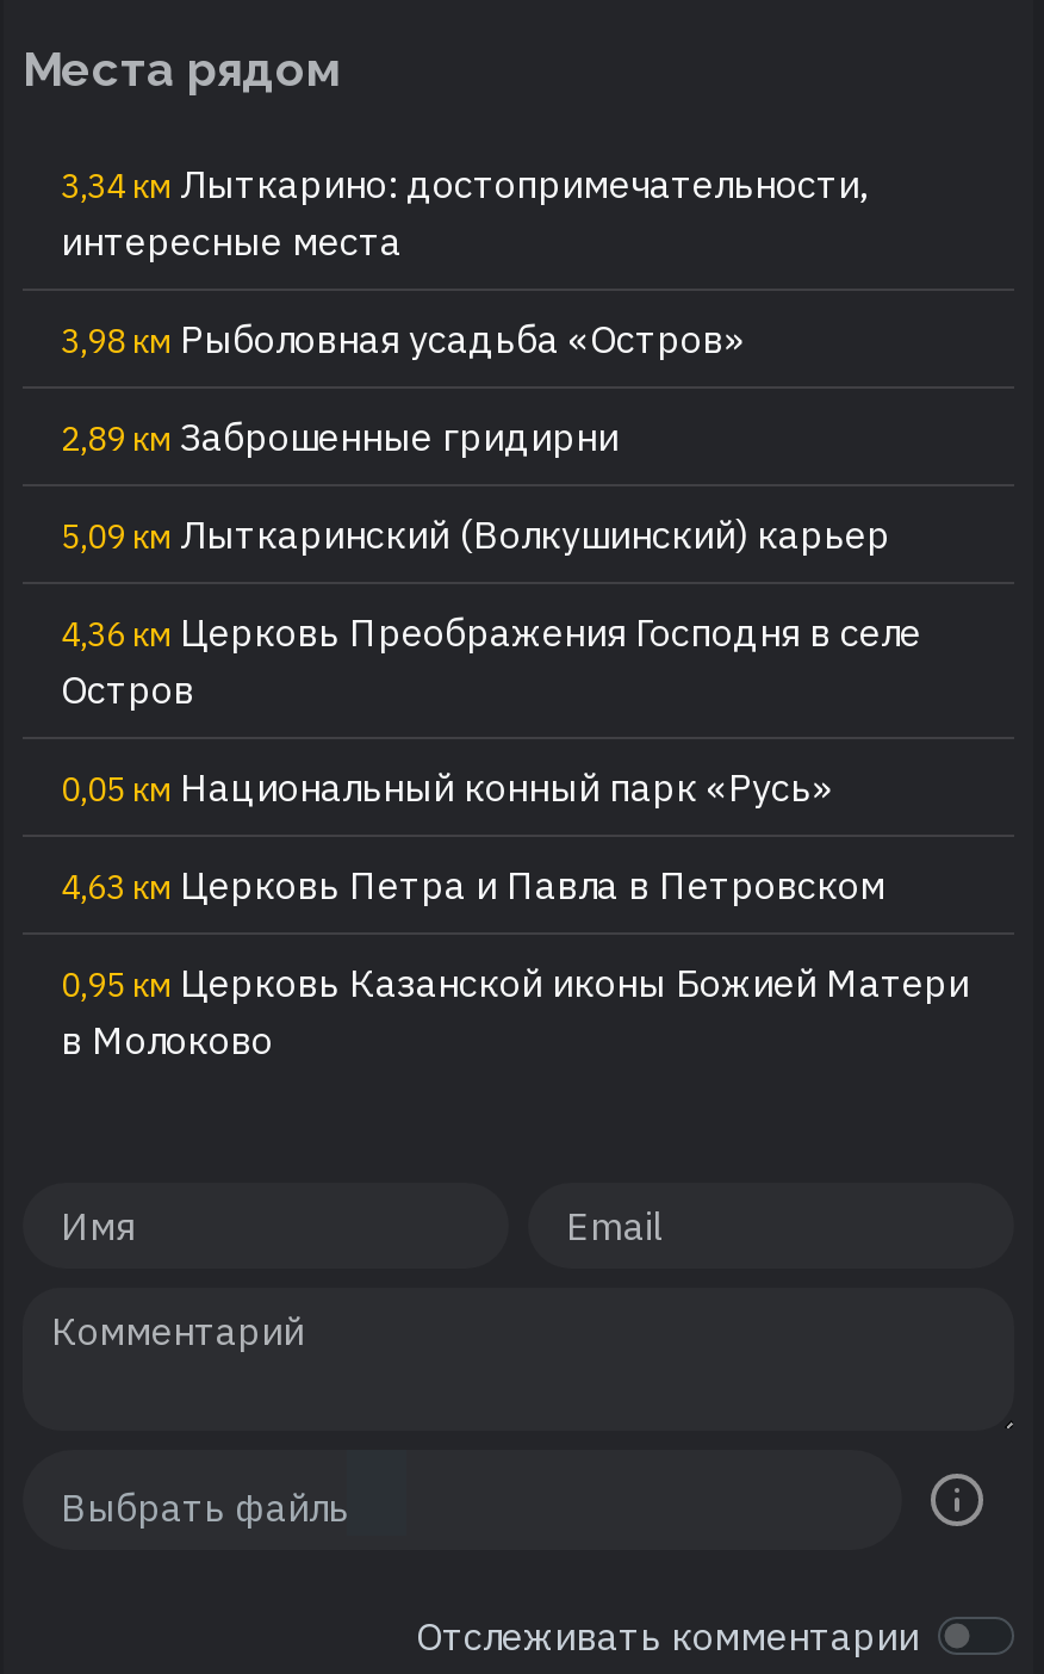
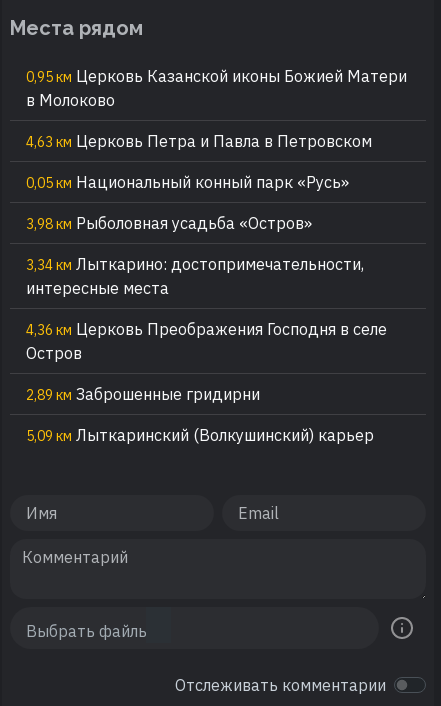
moved down: 4,63 км Церковь Петра и Павла в Петровском | 0,05 км Национальный конный парк «Русь» | 3,98 км Рыболовная усадьба «Остров» | ... | 2,89 км Заброшенные гридирни | 5,09 км Лыткаринский (Волкушинский) карьер

moved up: 0,95 км Церковь Казанской иконы Божией Матери | в Молоково
